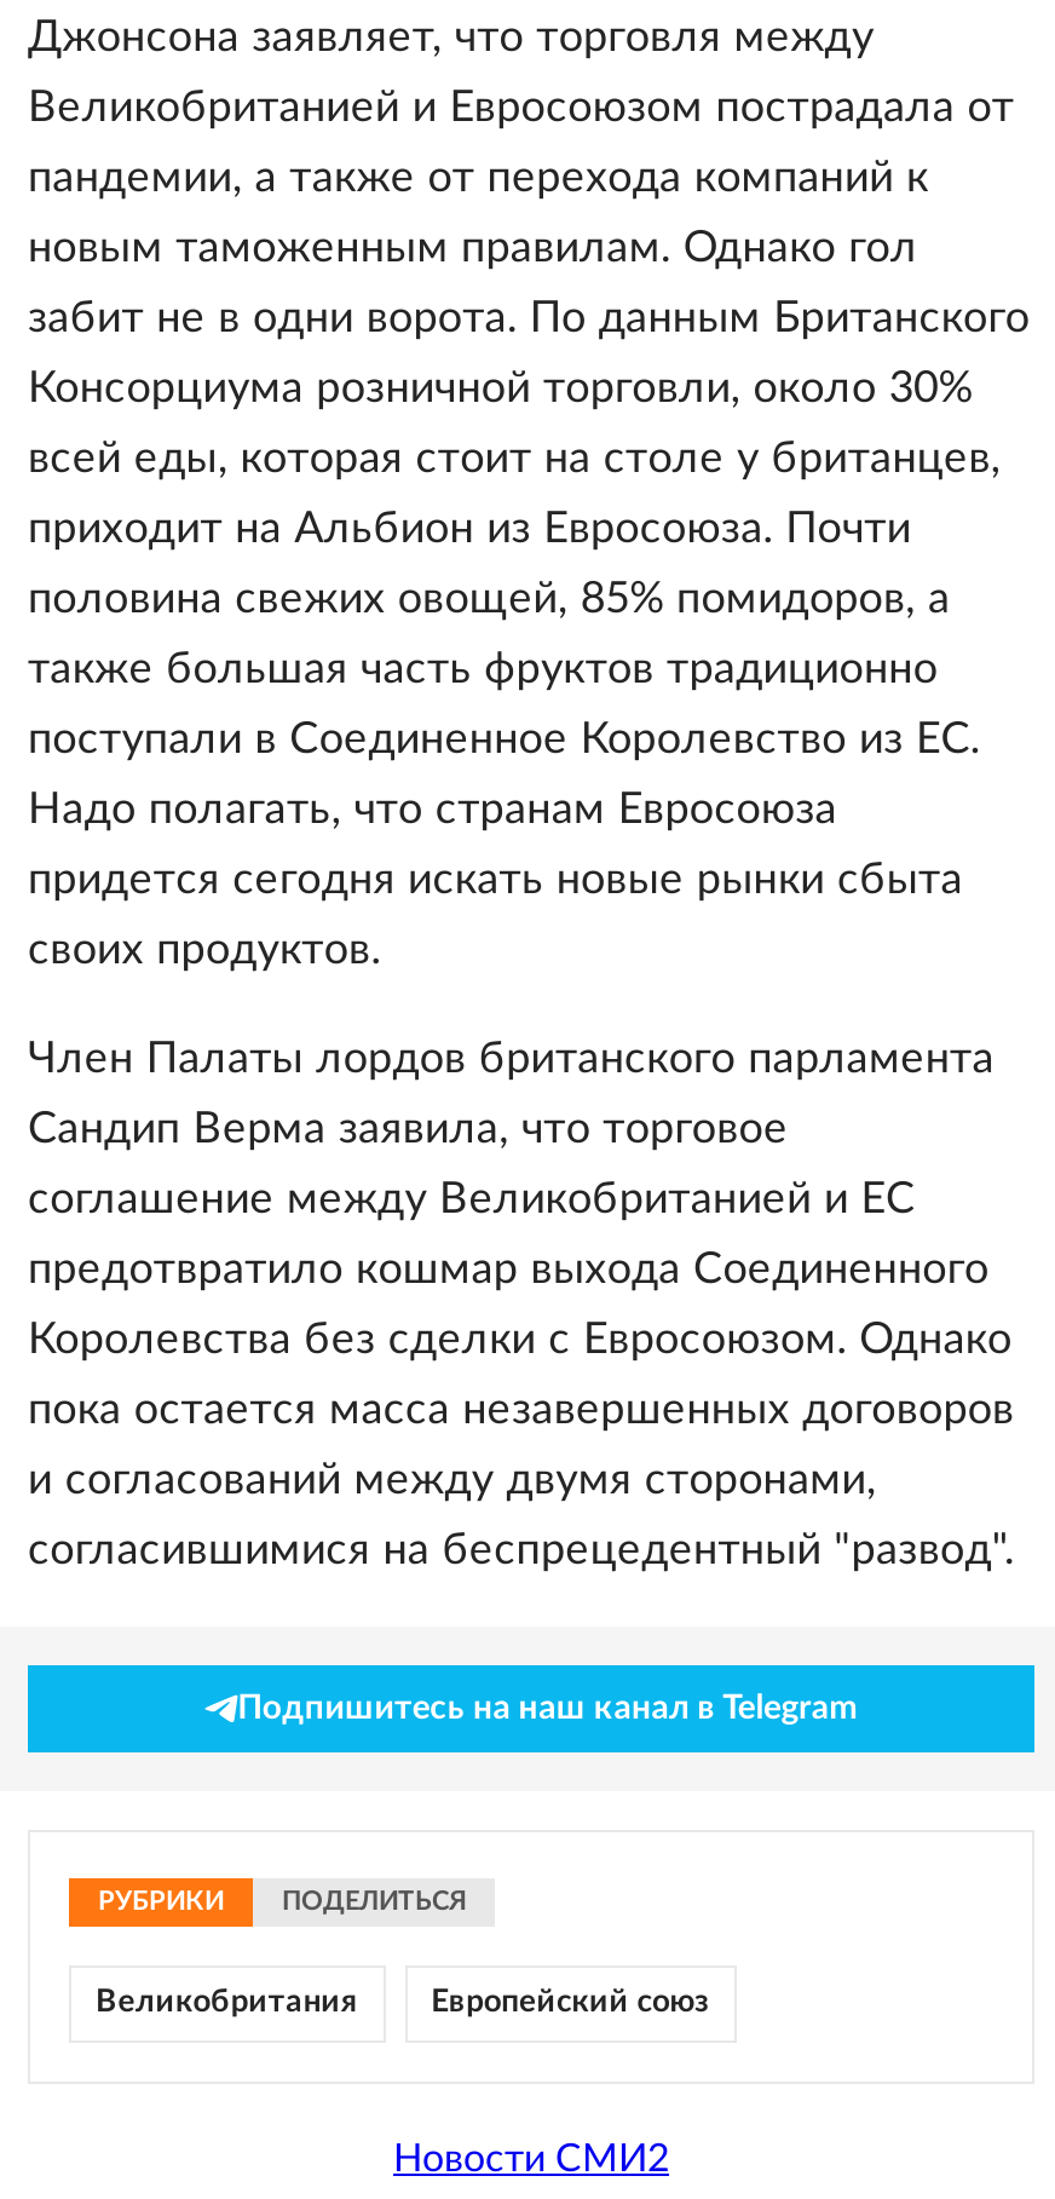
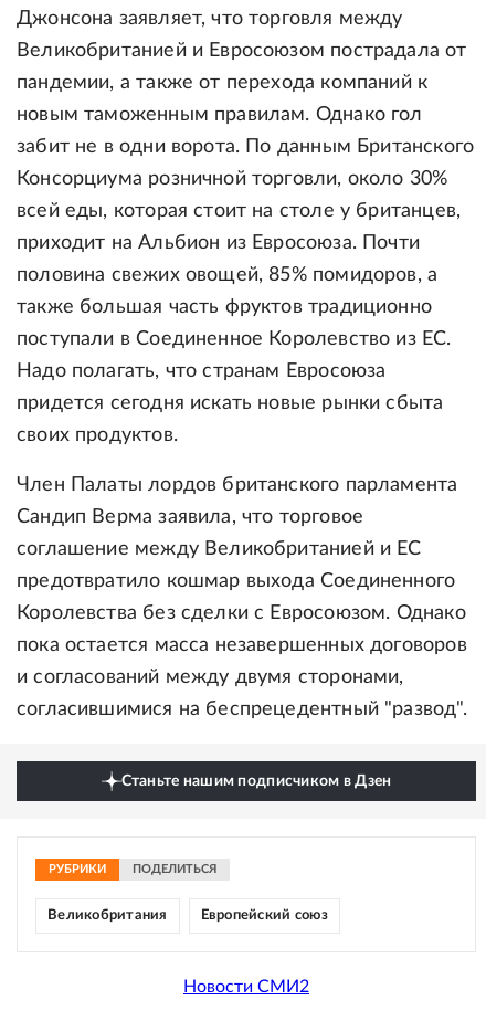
- Подпишитесь на наш канал в Telegram
+ Станьте нашим подписчиком в Дзен
